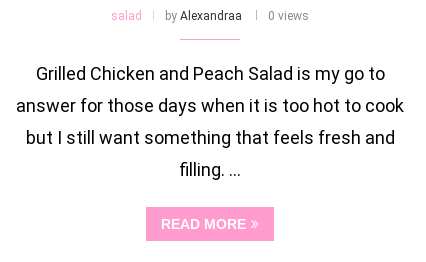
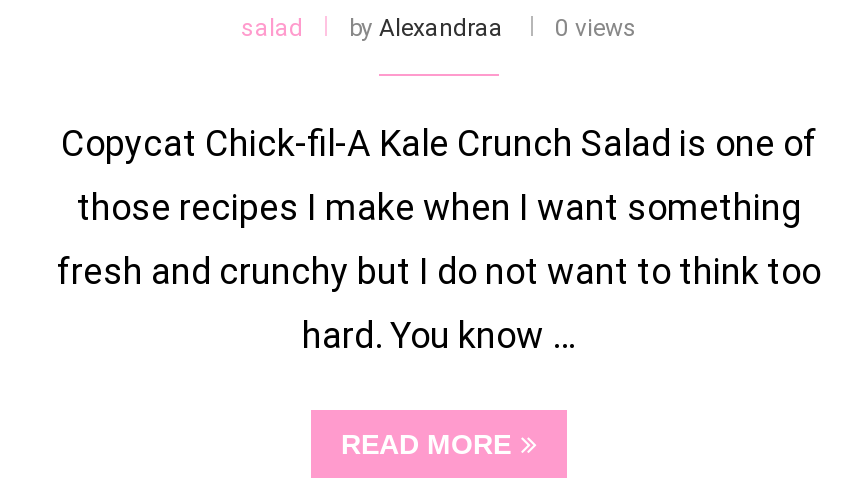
- Grilled Chicken and Peach Salad is my go to
+ Copycat Chick-fil-A Kale Crunch Salad is one of

- answer for those days when it is too hot to cook
+ those recipes I make when I want something

- but I still want something that feels fresh and
+ fresh and crunchy but I do not want to think too

- filling. …
+ hard. You know …
